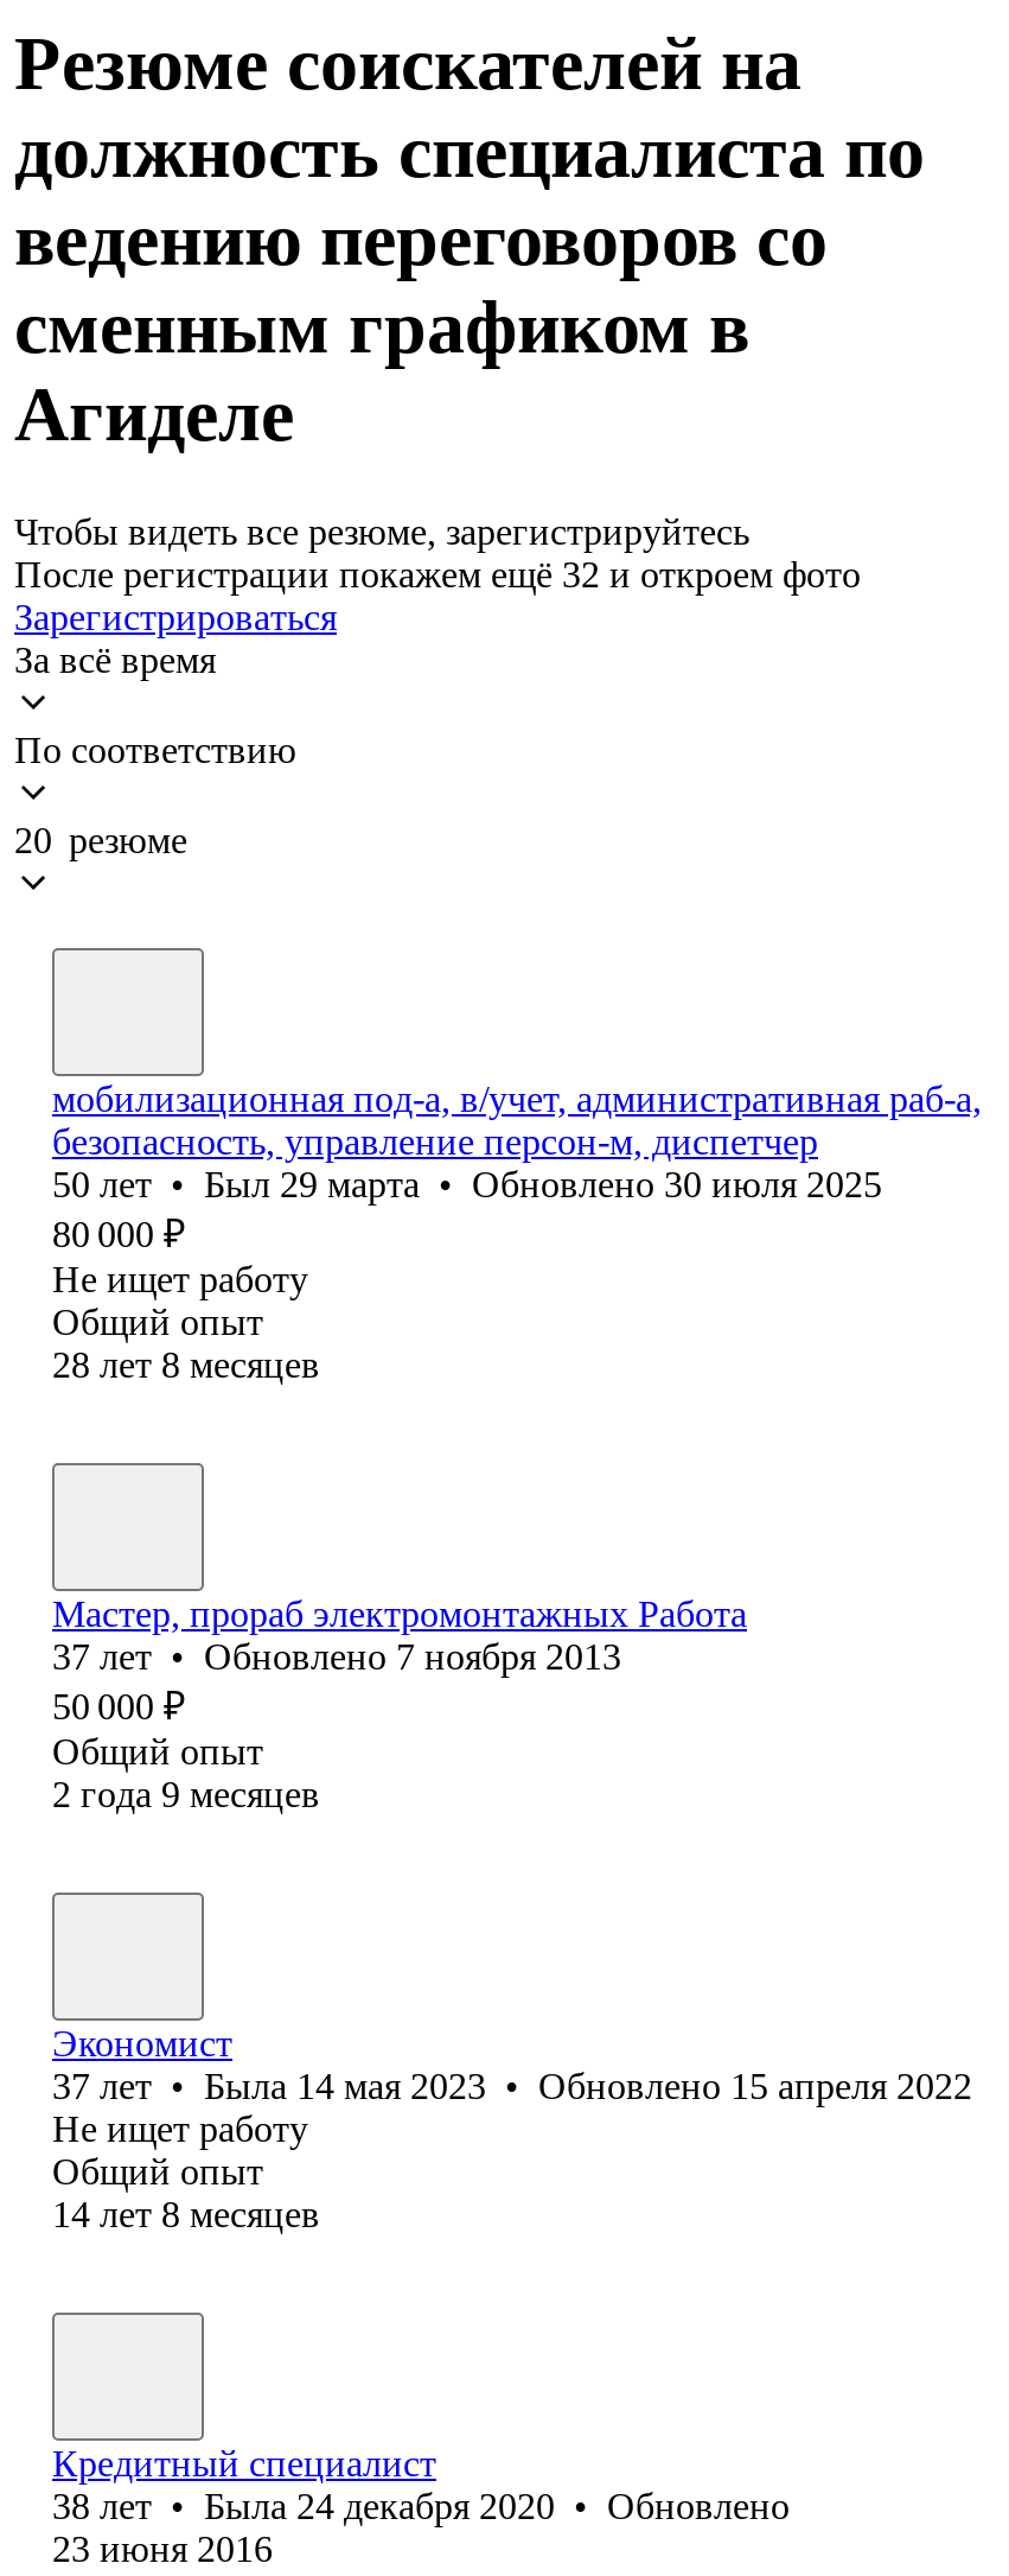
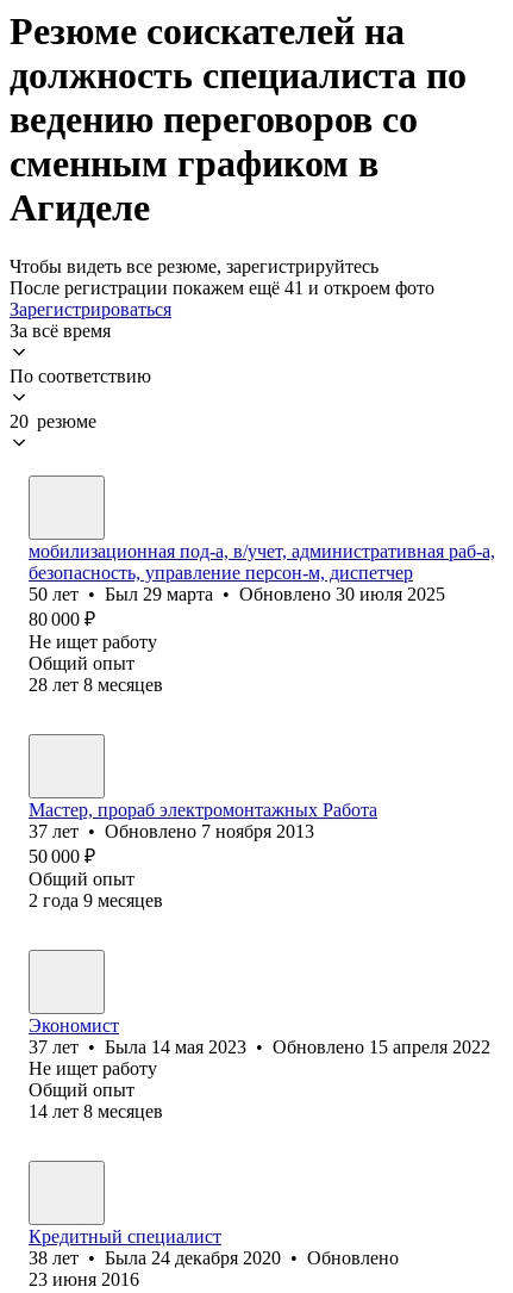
- После регистрации покажем ещё 32 и откроем фото
+ После регистрации покажем ещё 41 и откроем фото
